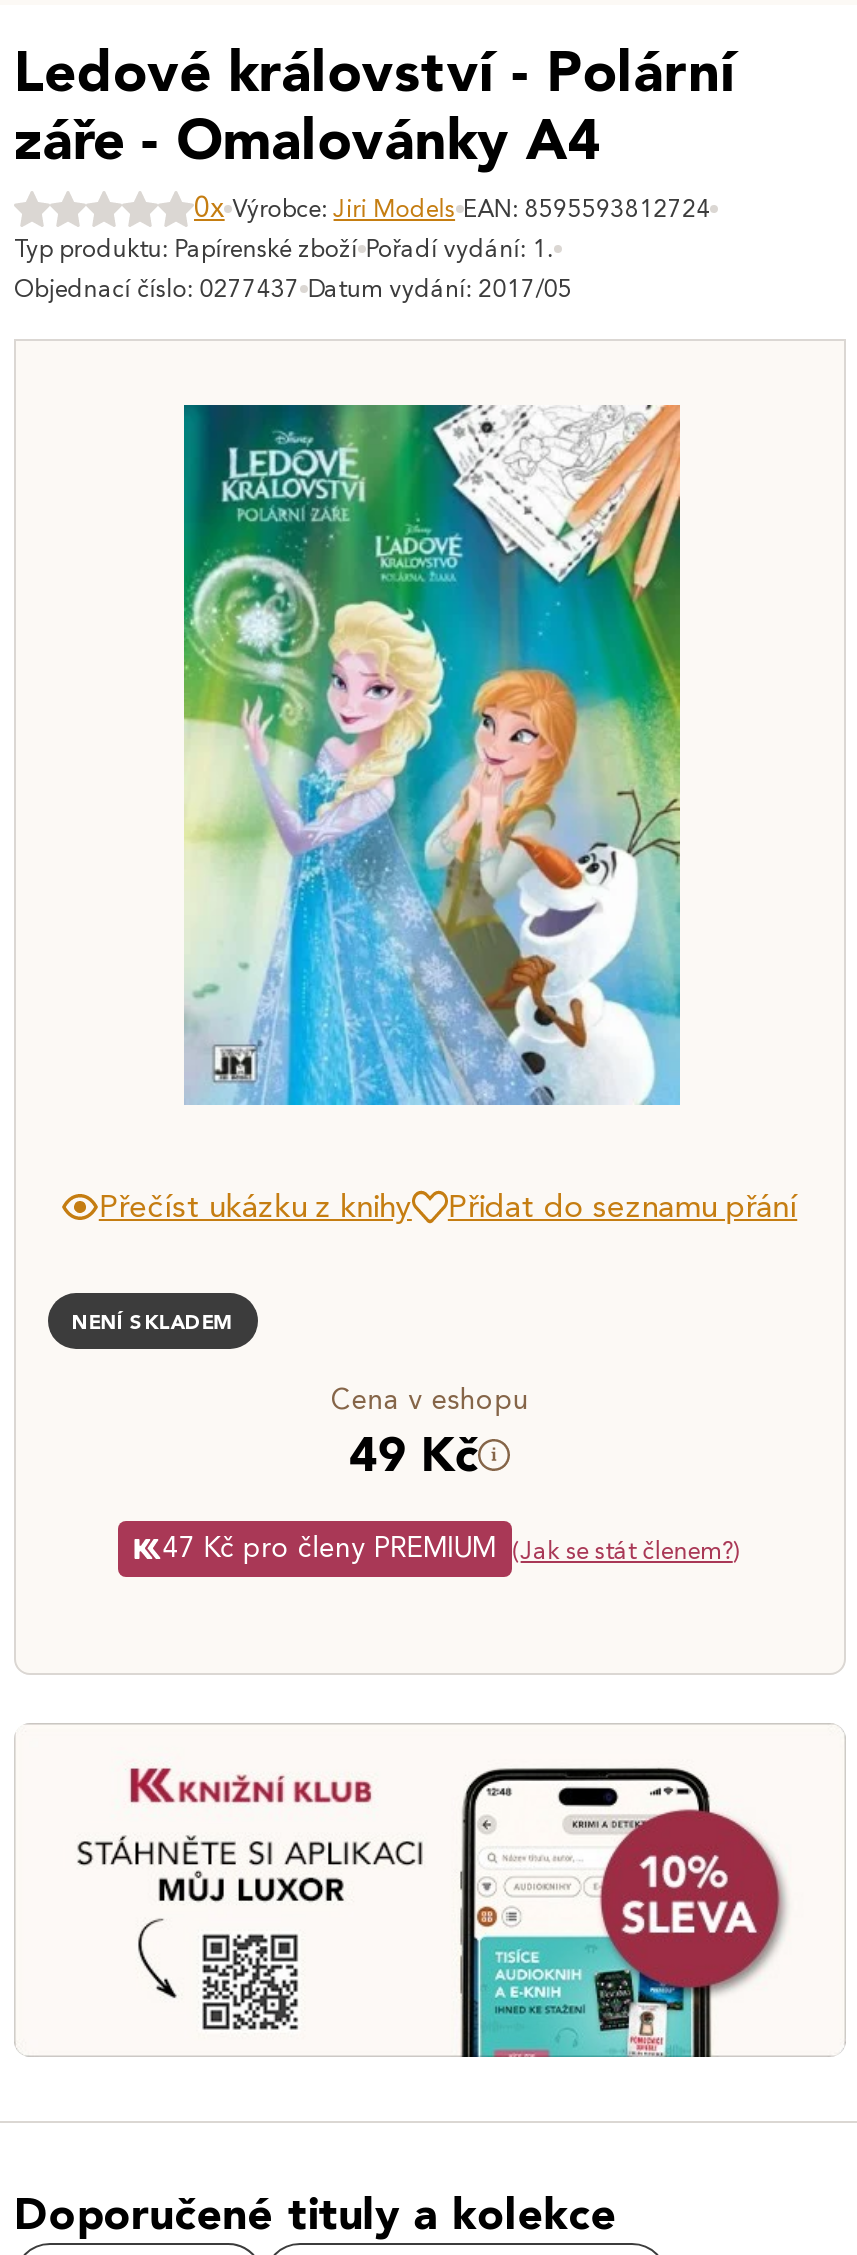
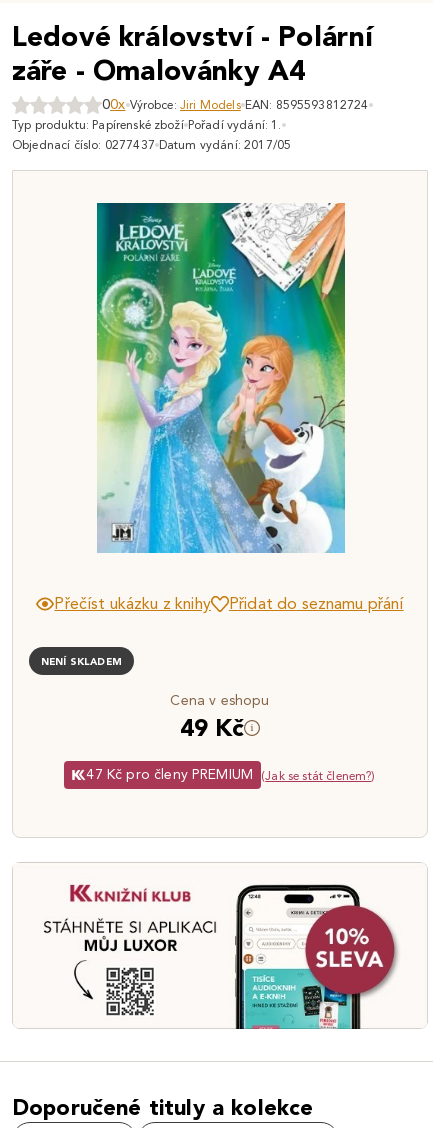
- 0x Výrobce: Jiri Models EAN: 8595593812724
+ 00x Výrobce: Jiri Models EAN: 8595593812724
